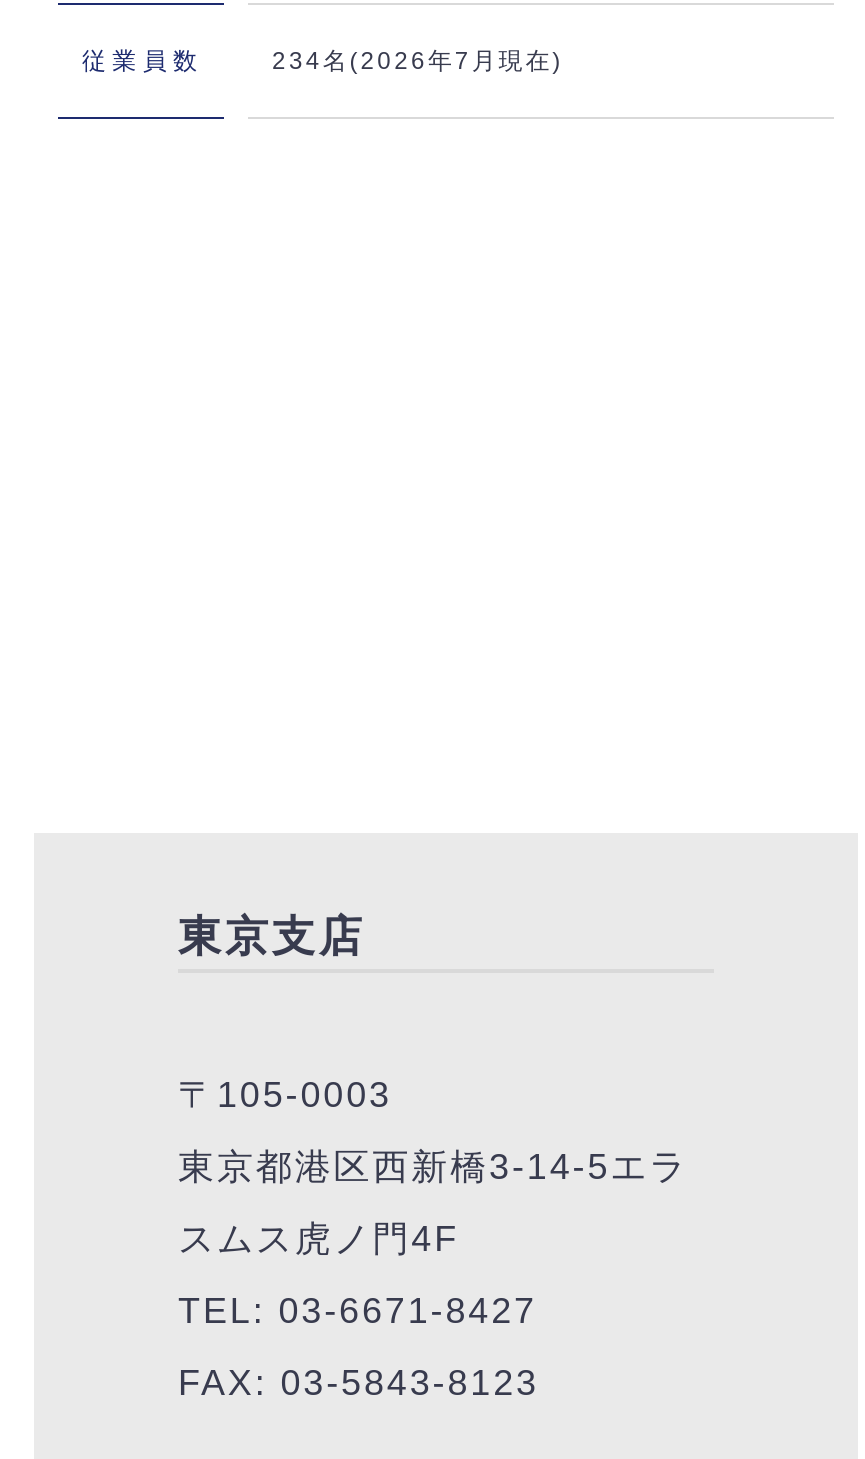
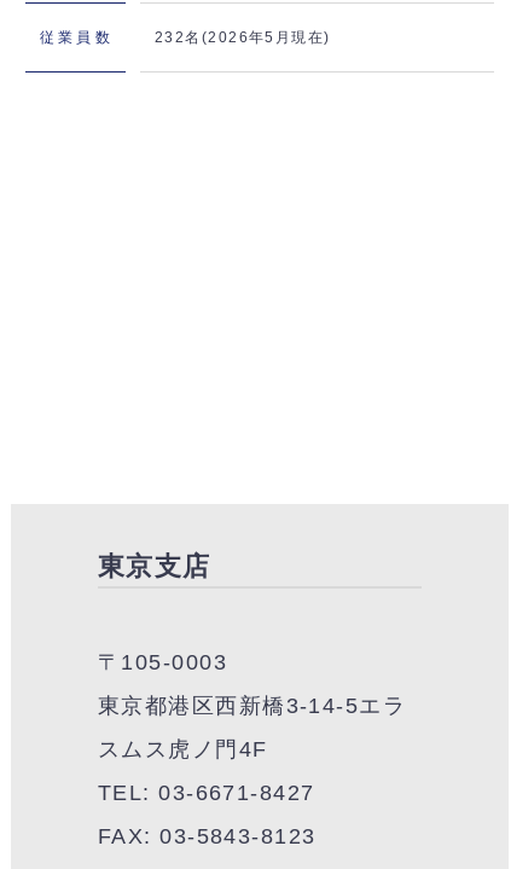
- 234名(2026年7月現在)
+ 232名(2026年5月現在)
